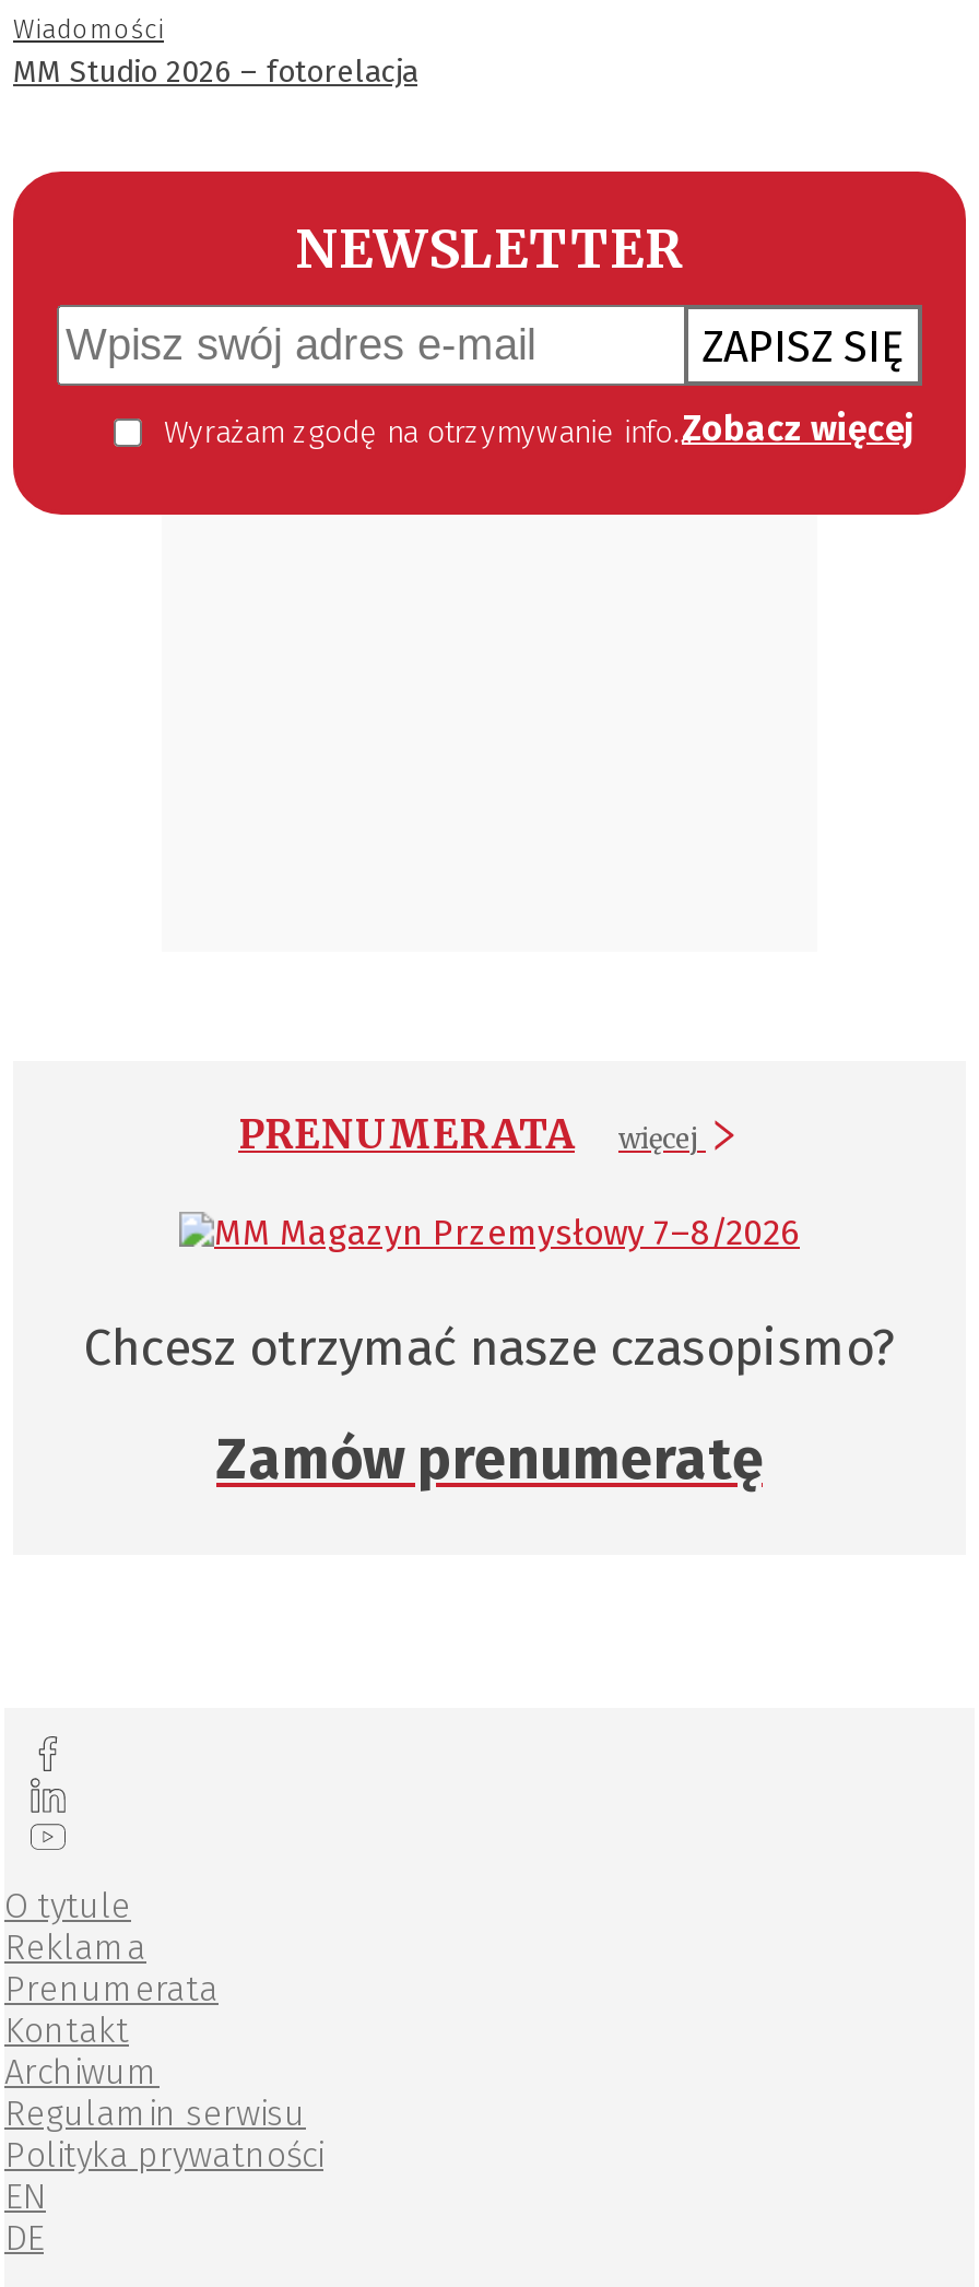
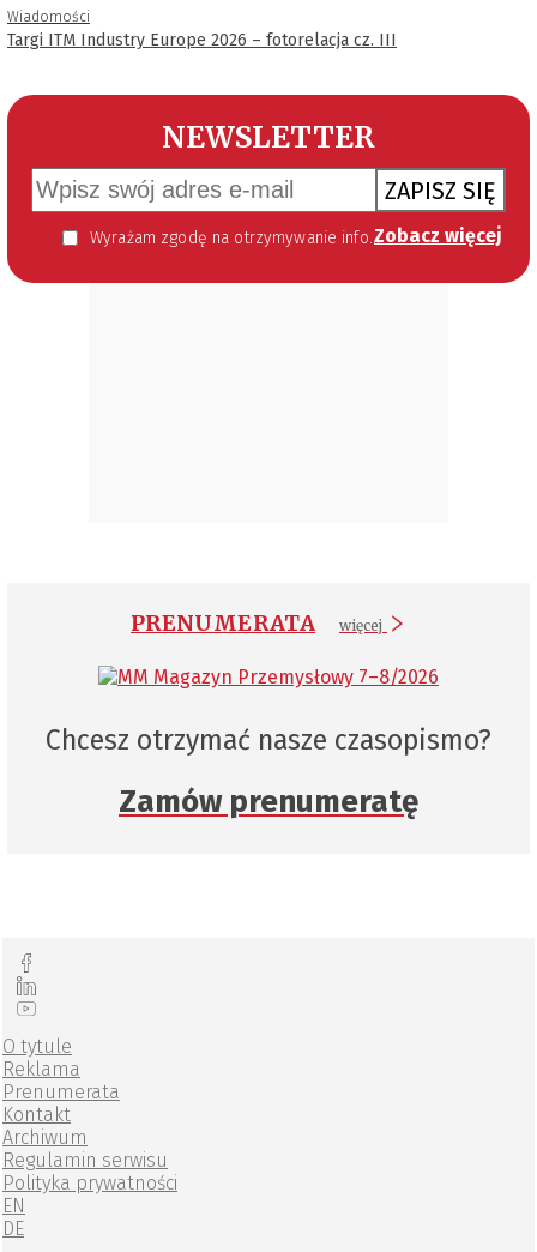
- MM Studio 2026 – fotorelacja
+ Targi ITM Industry Europe 2026 – fotorelacja cz. III
